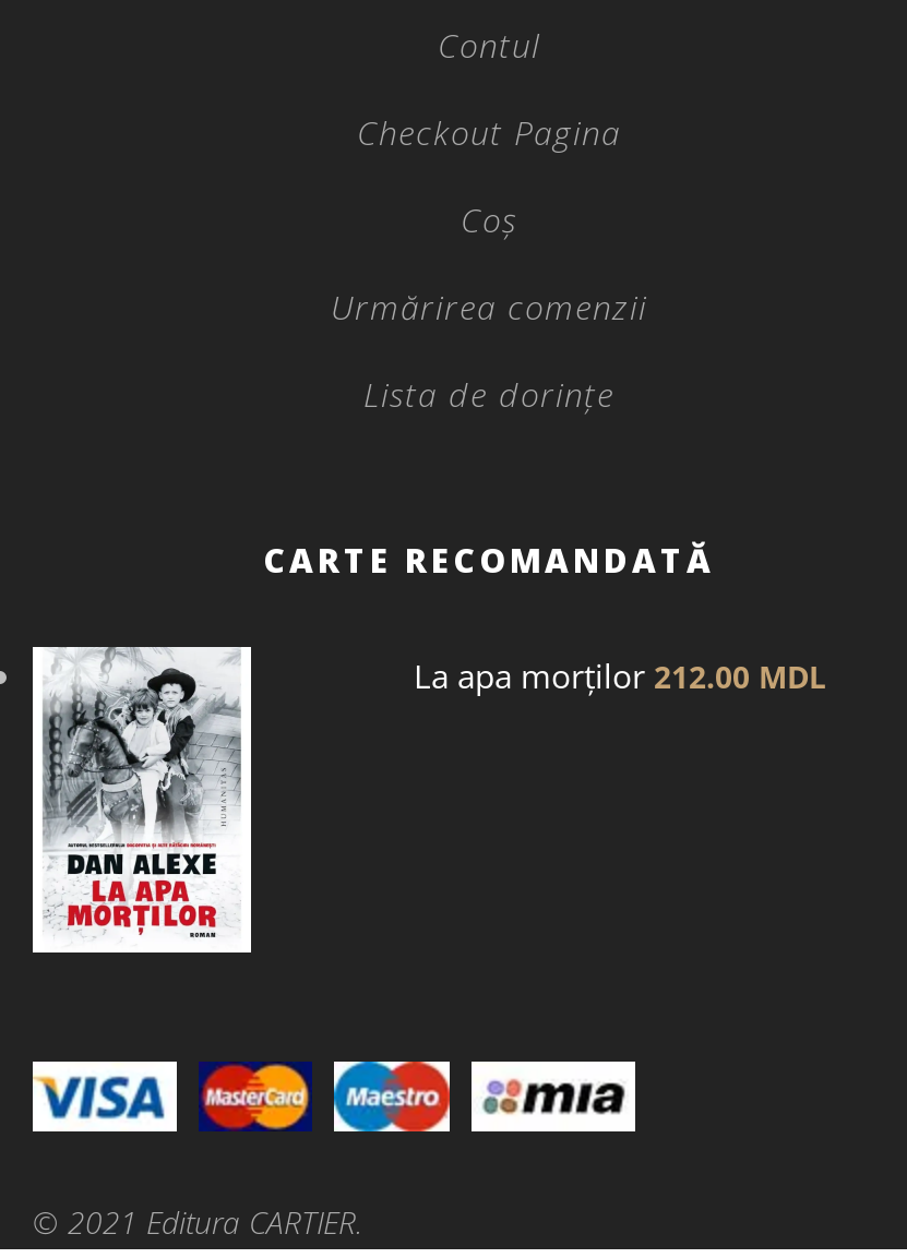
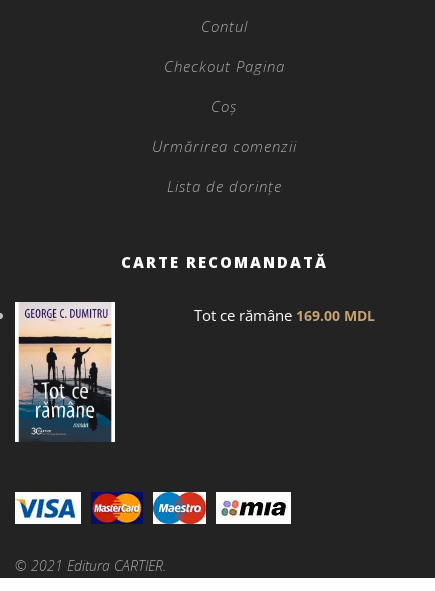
- [image]
+ [image]

- La apa morților 212.00 MDL
+ Tot ce rămâne 169.00 MDL
